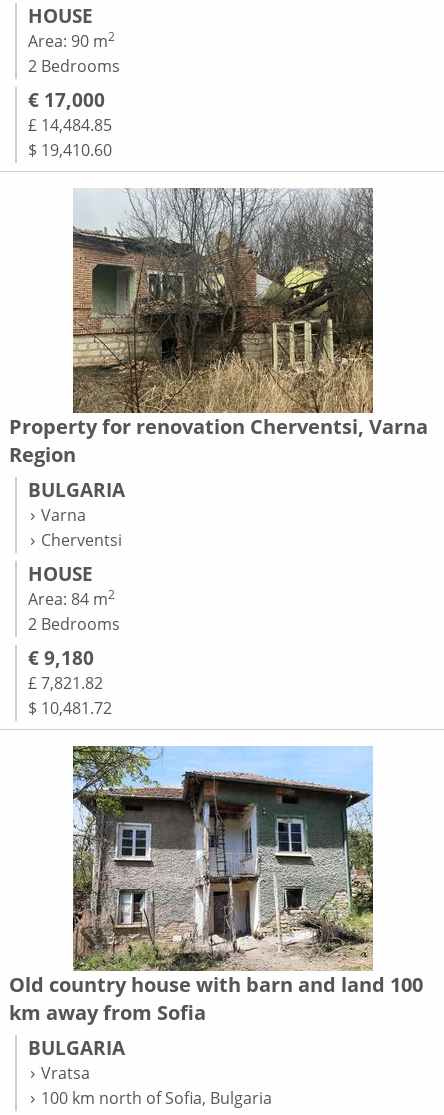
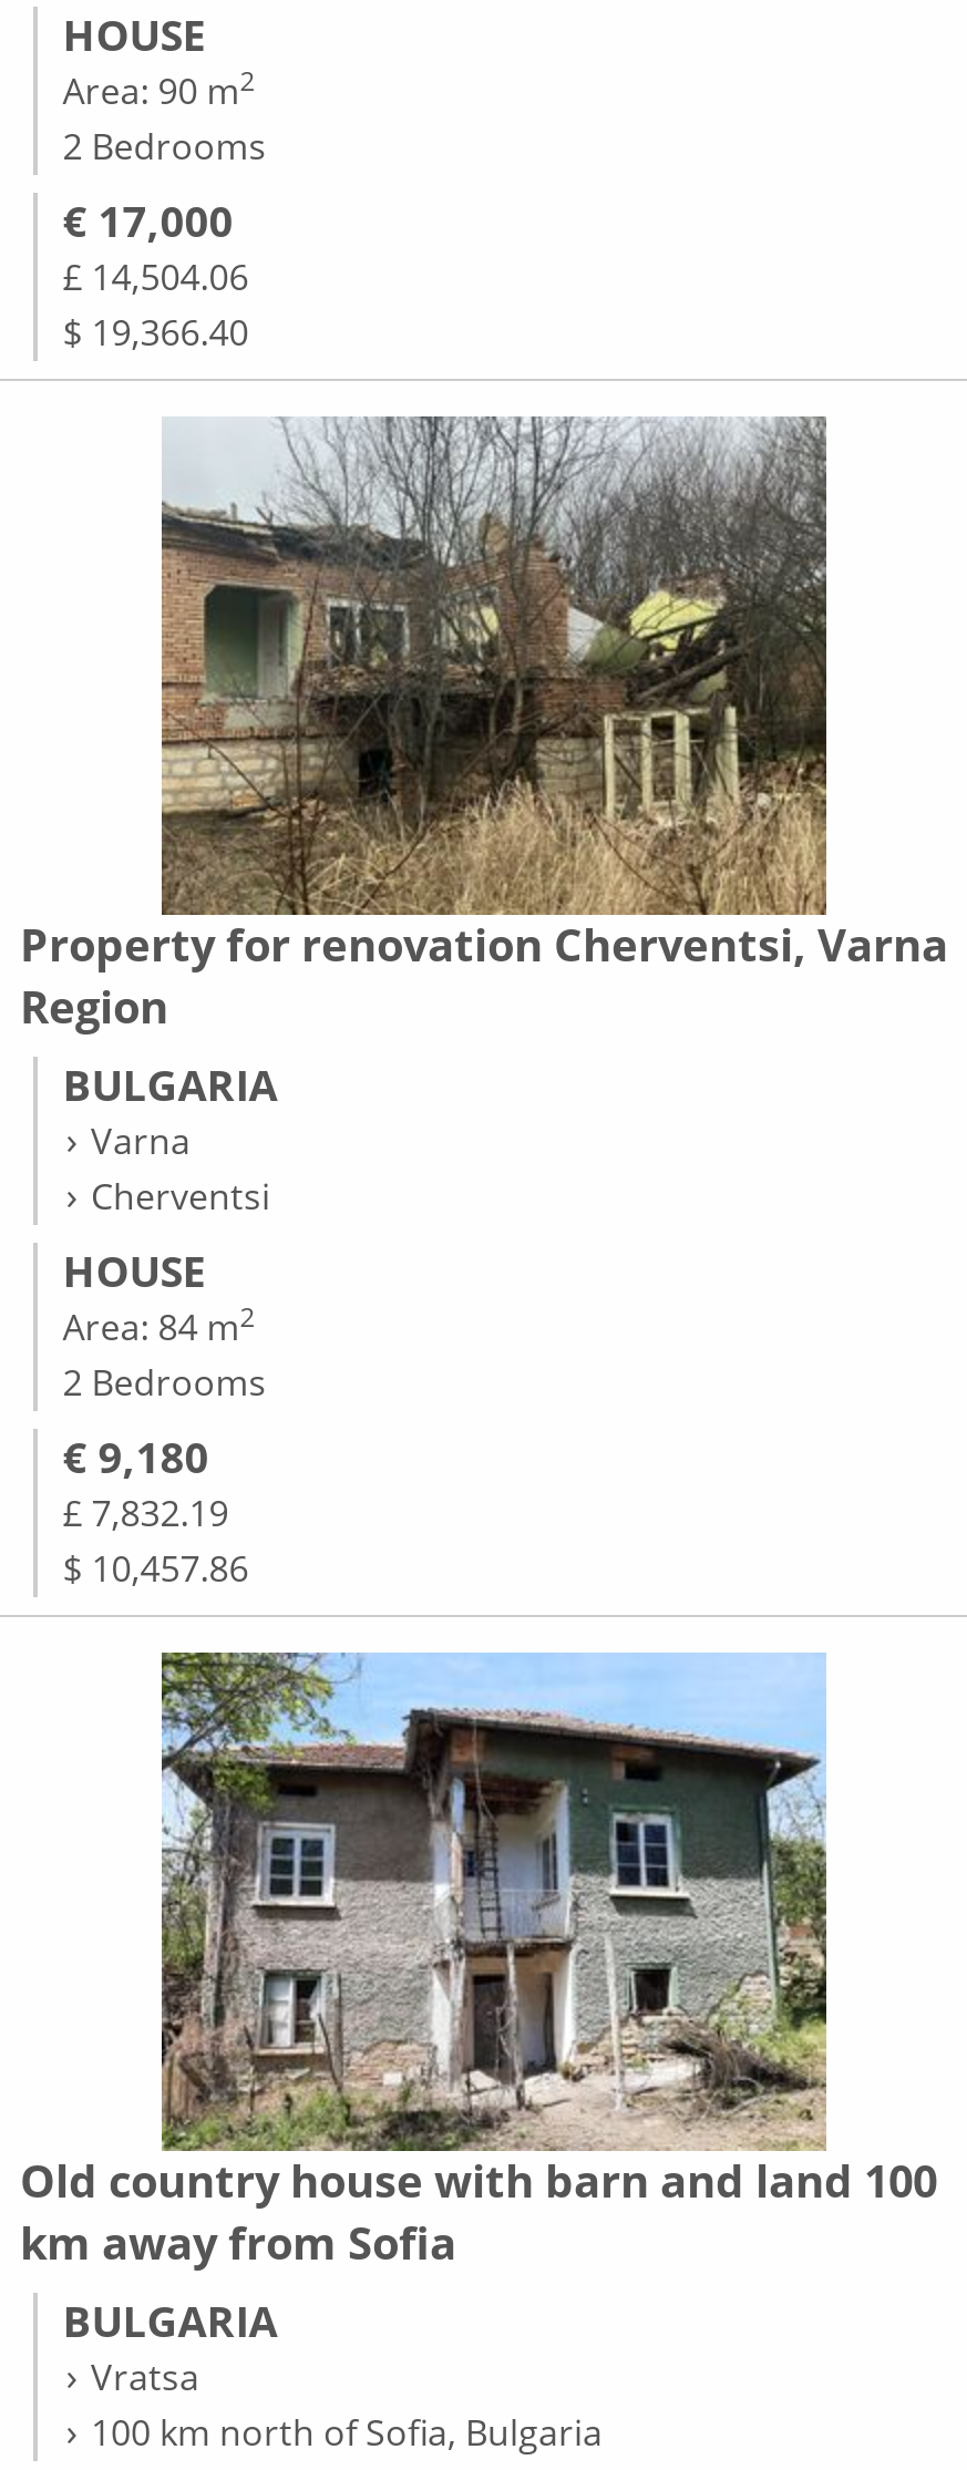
- £ 14,484.85
+ £ 14,504.06

- $ 19,410.60
+ $ 19,366.40

- £ 7,821.82
+ £ 7,832.19

- $ 10,481.72
+ $ 10,457.86
